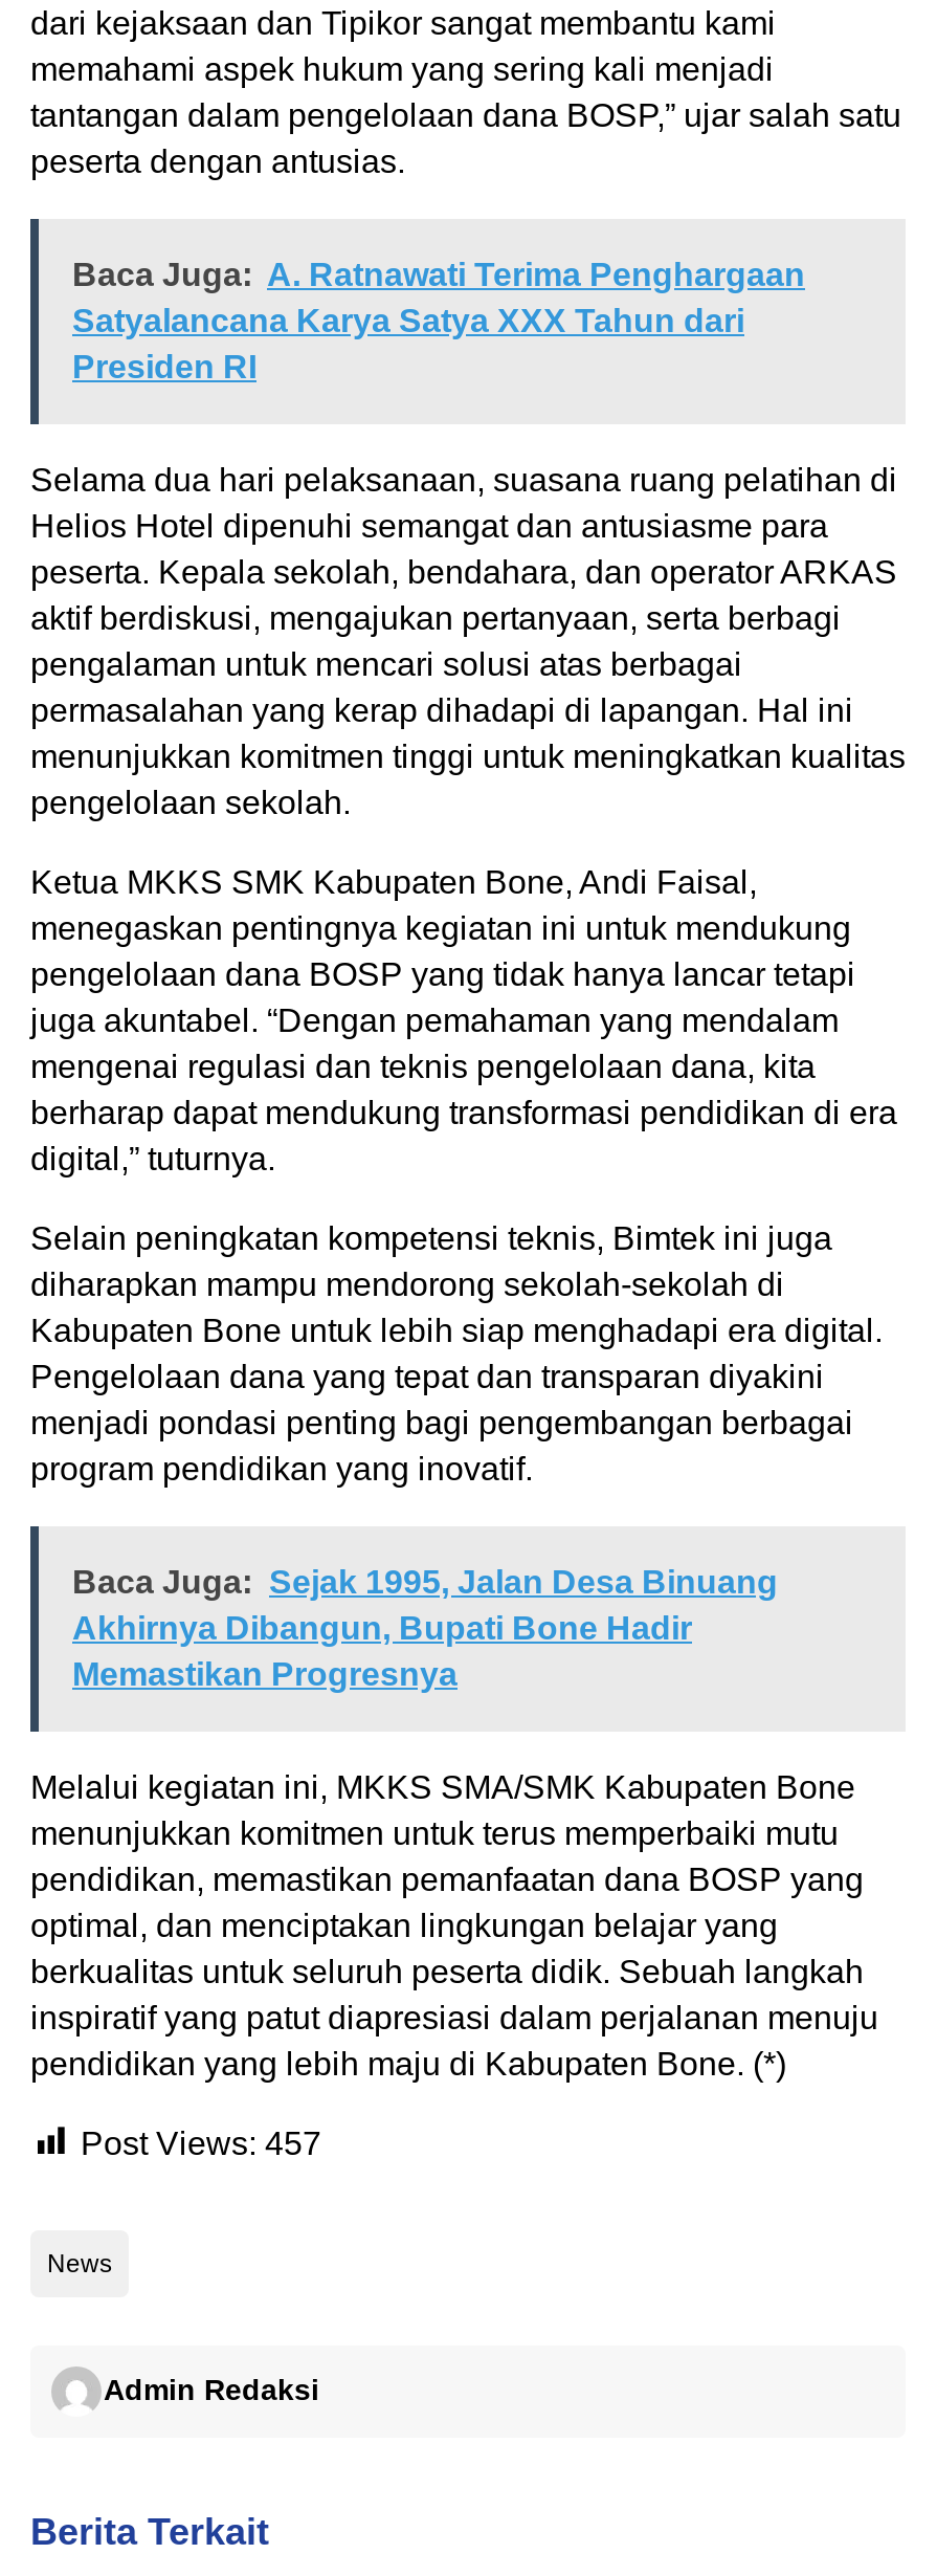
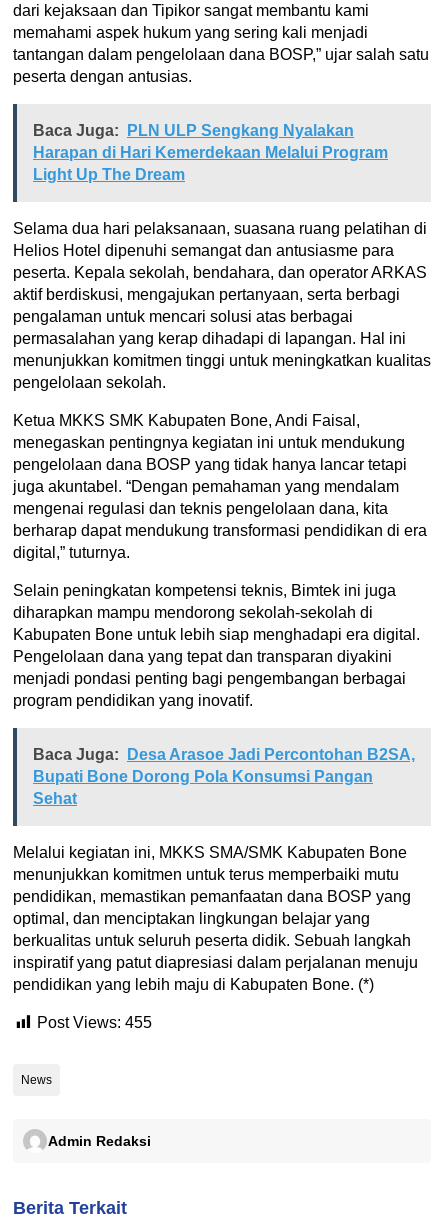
- Baca Juga: A. Ratnawati Terima Penghargaan
- Satyalancana Karya Satya XXX Tahun dari
- Presiden RI
+ Baca Juga: PLN ULP Sengkang Nyalakan
+ Harapan di Hari Kemerdekaan Melalui Program
+ Light Up The Dream

- Baca Juga: Sejak 1995, Jalan Desa Binuang
- Akhirnya Dibangun, Bupati Bone Hadir
- Memastikan Progresnya
+ Baca Juga: Desa Arasoe Jadi Percontohan B2SA,
+ Bupati Bone Dorong Pola Konsumsi Pangan
+ Sehat

- Post Views: 457
+ Post Views: 455
